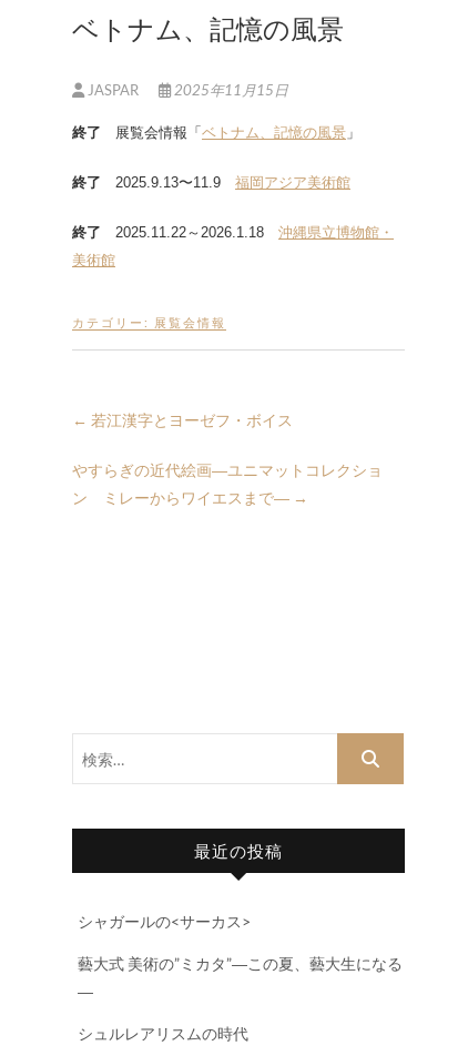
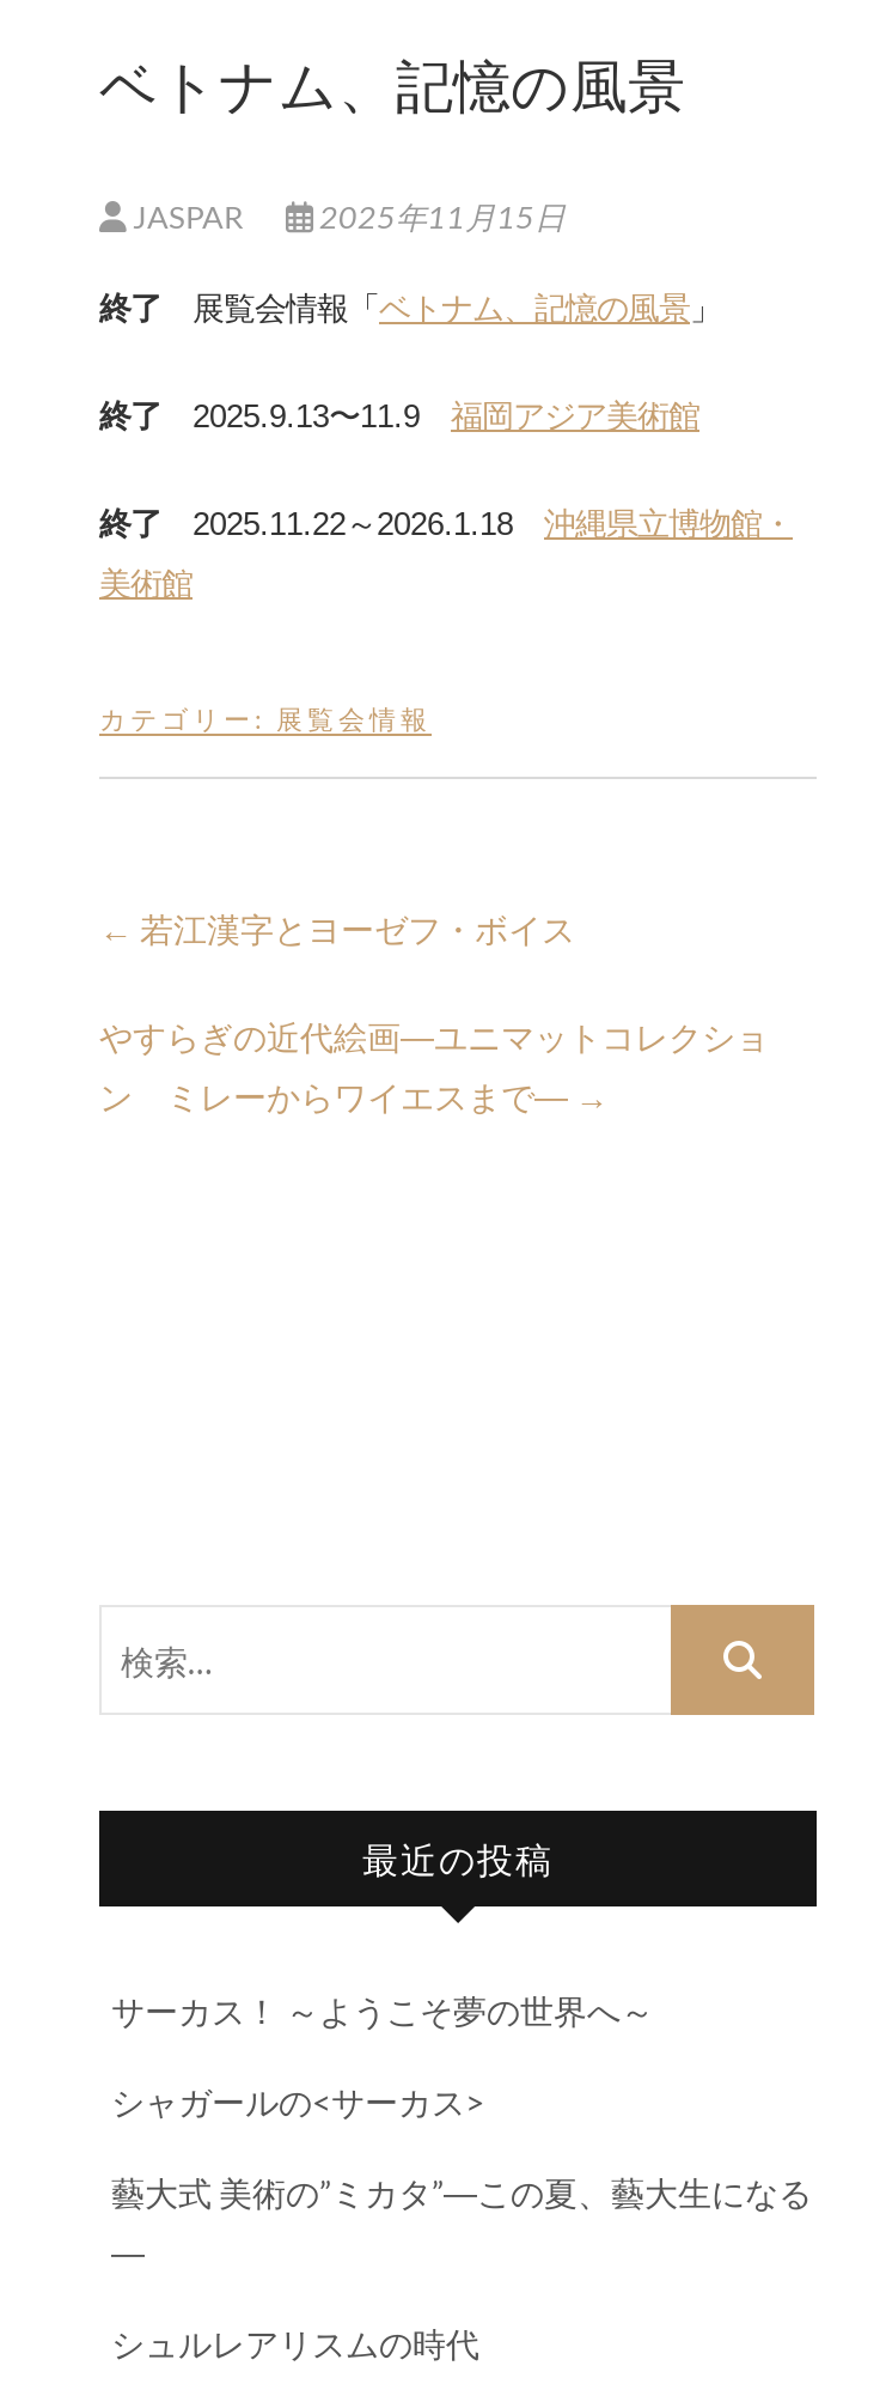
+ サーカス！ ～ようこそ夢の世界へ～
